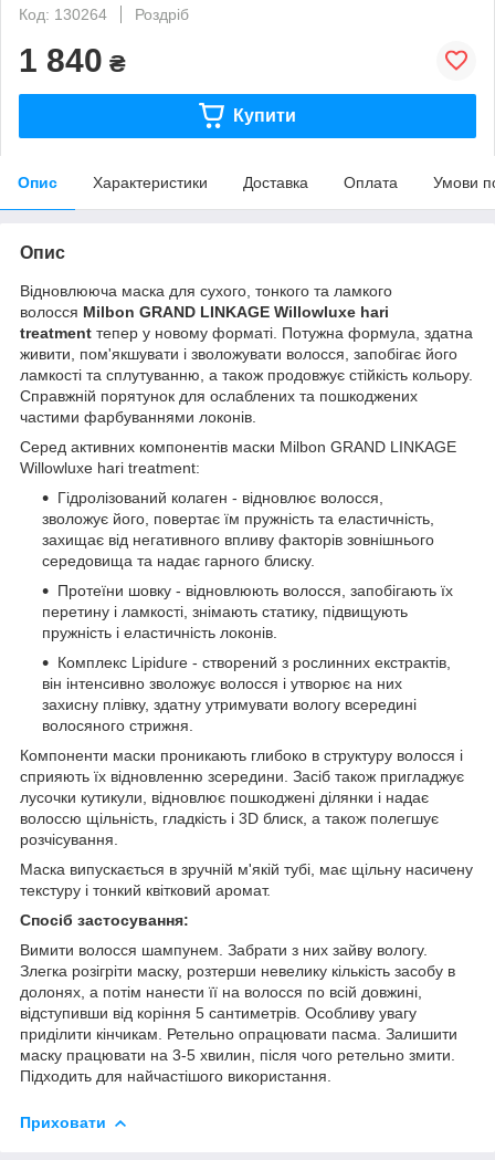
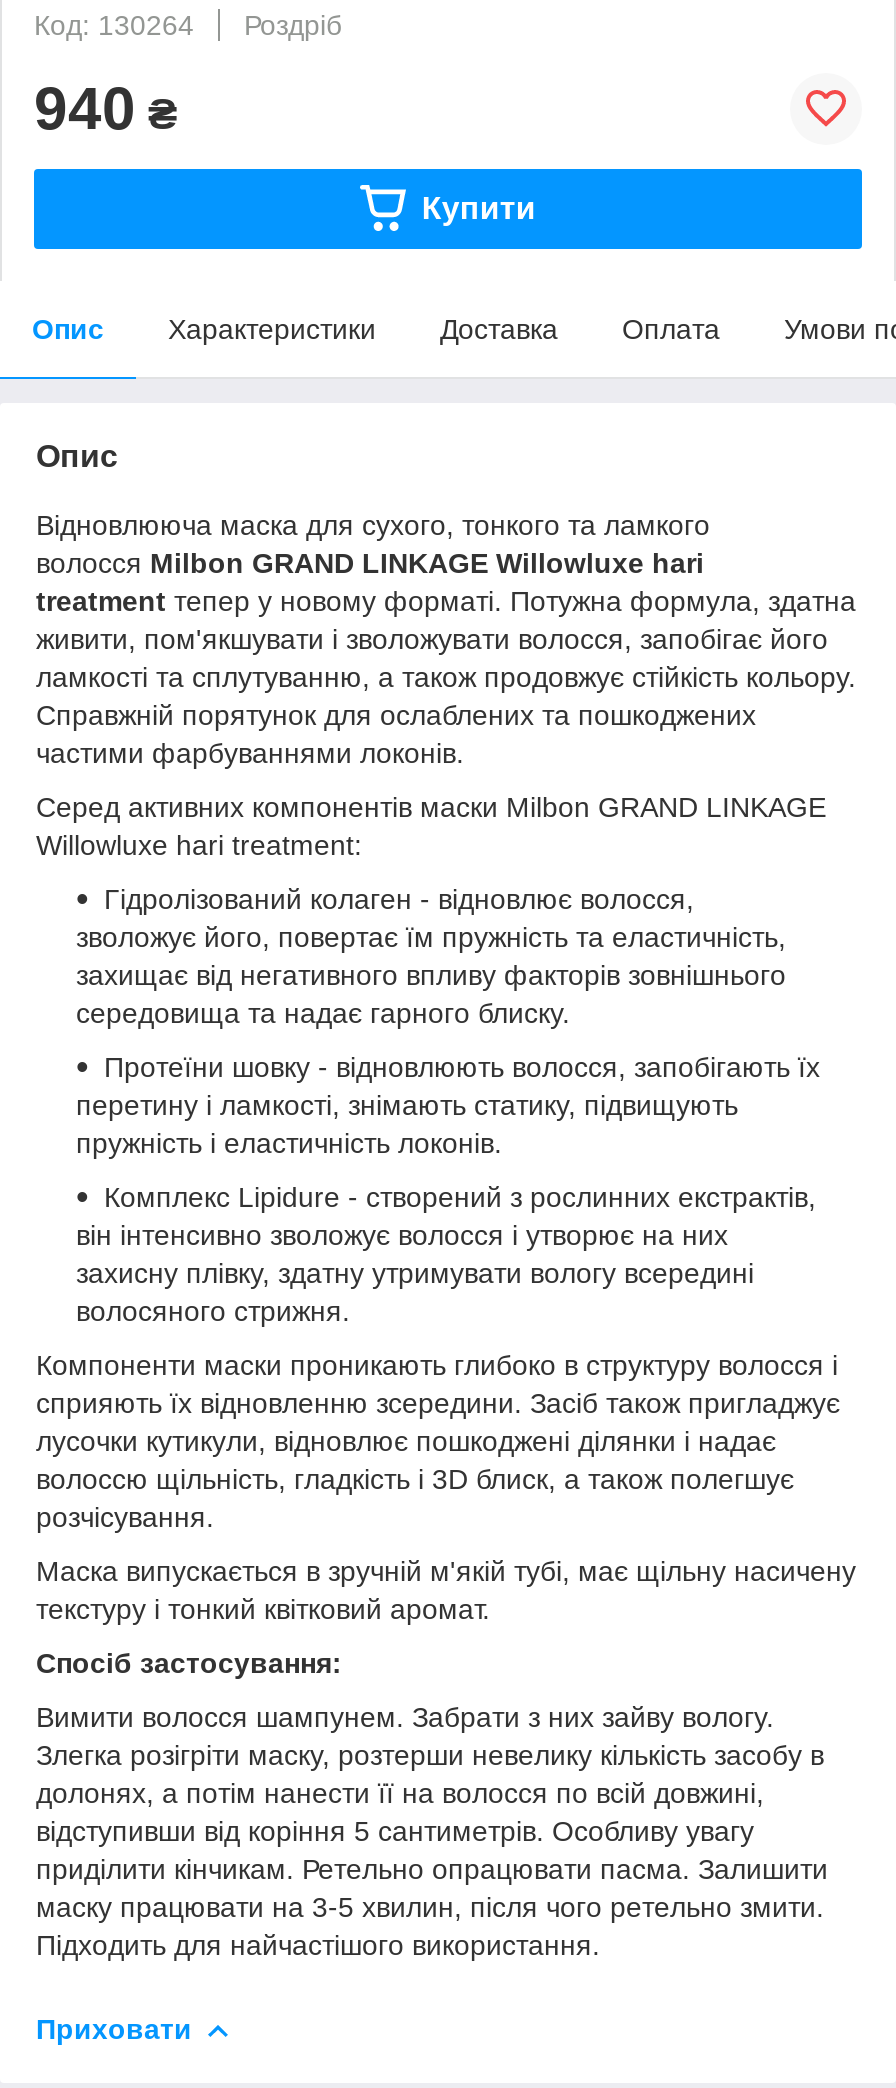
- 1 840 ₴
+ 940 ₴
